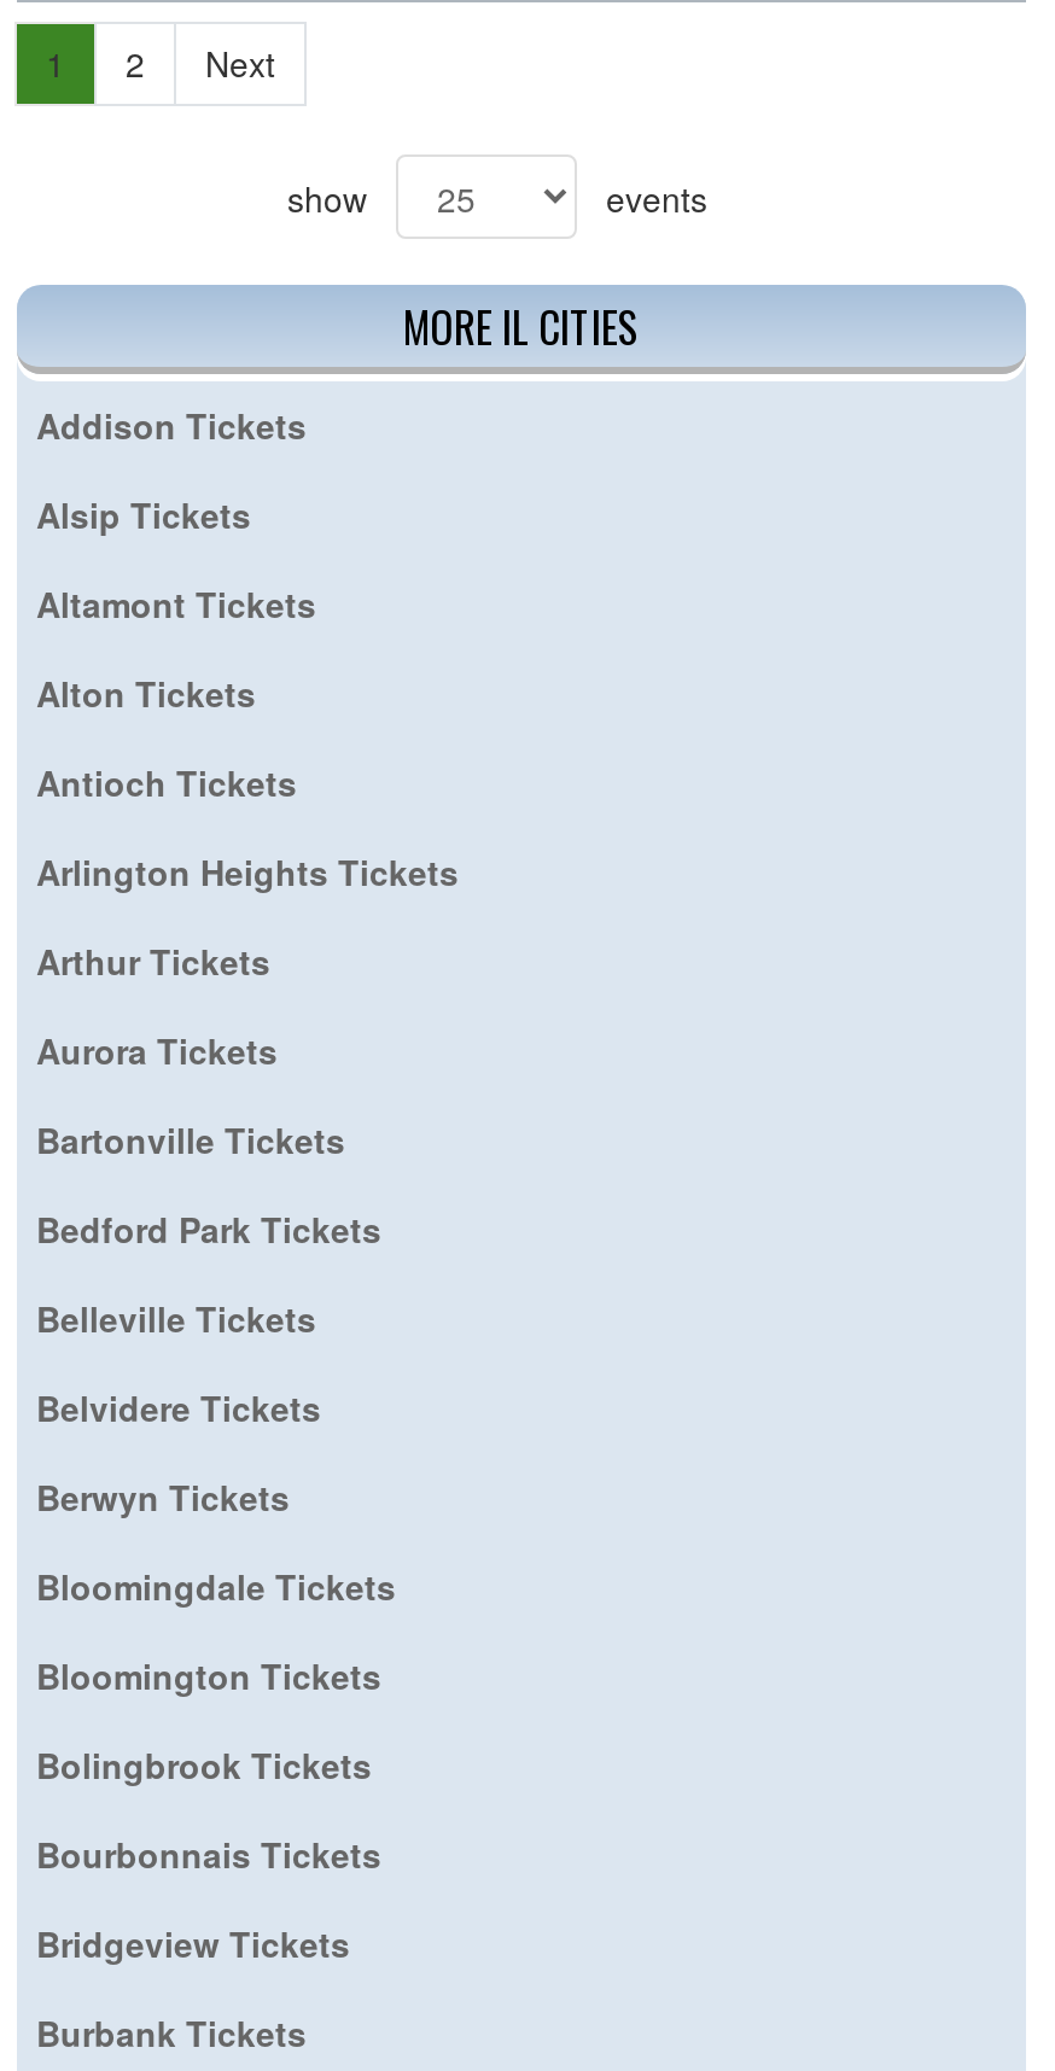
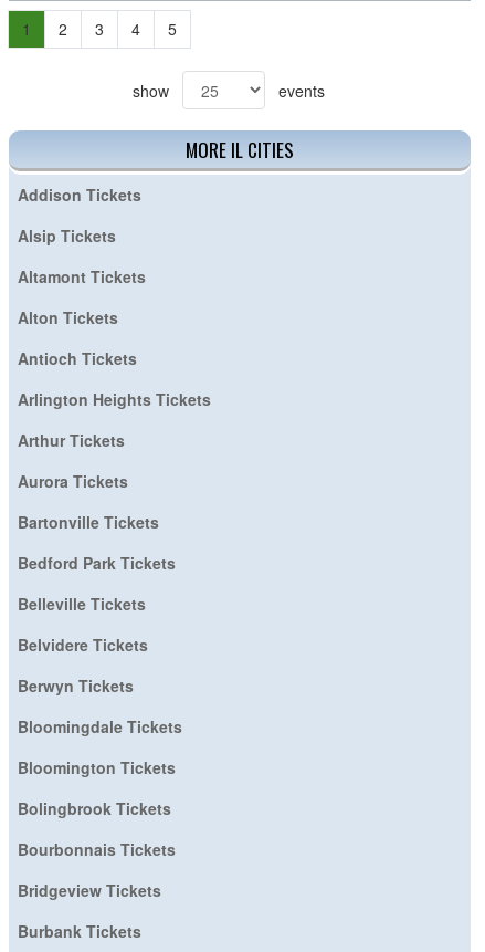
- Next
+ 3
+ 4
+ 5
